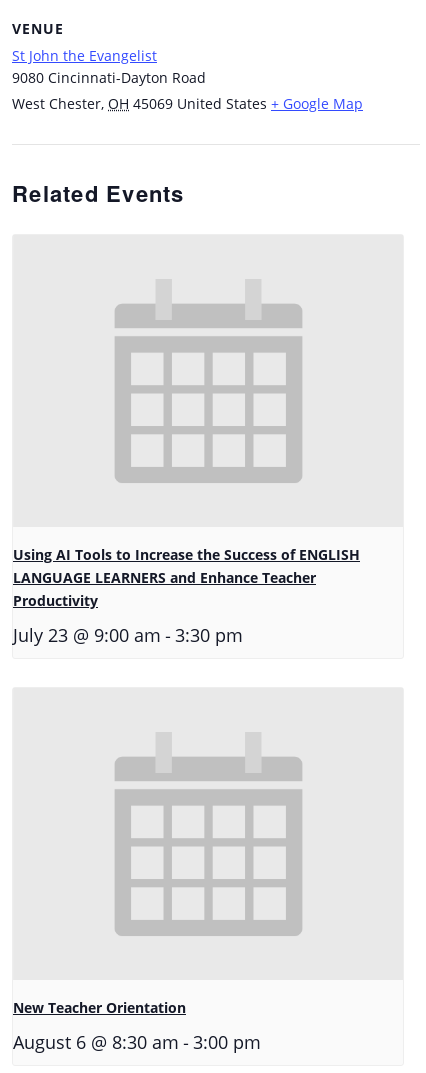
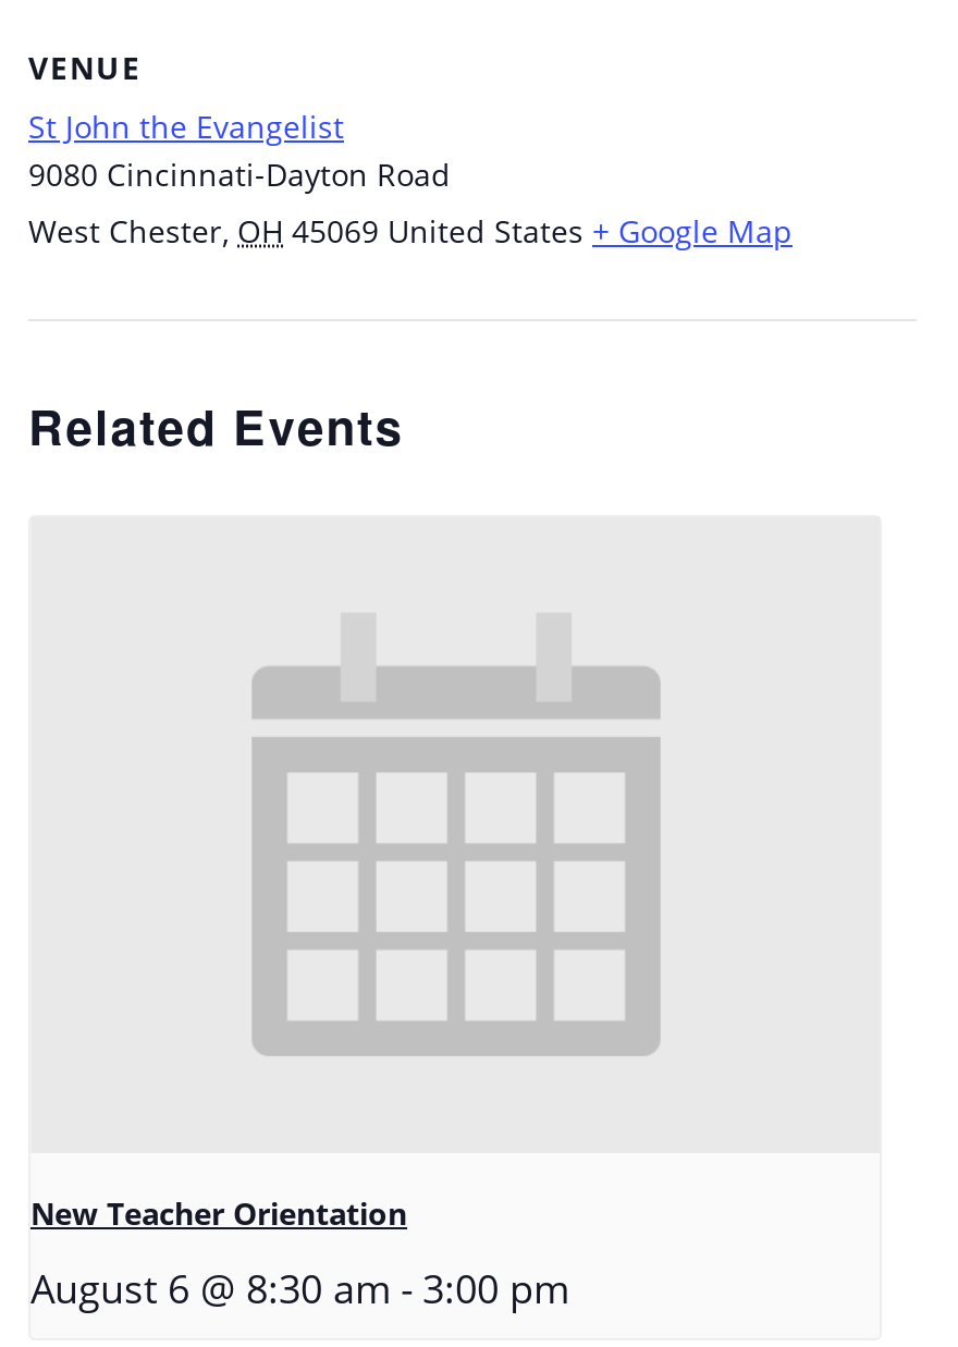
- Using AI Tools to Increase the Success of ENGLISH
- LANGUAGE LEARNERS and Enhance Teacher
- Productivity
- July 23 @ 9:00 am - 3:30 pm
